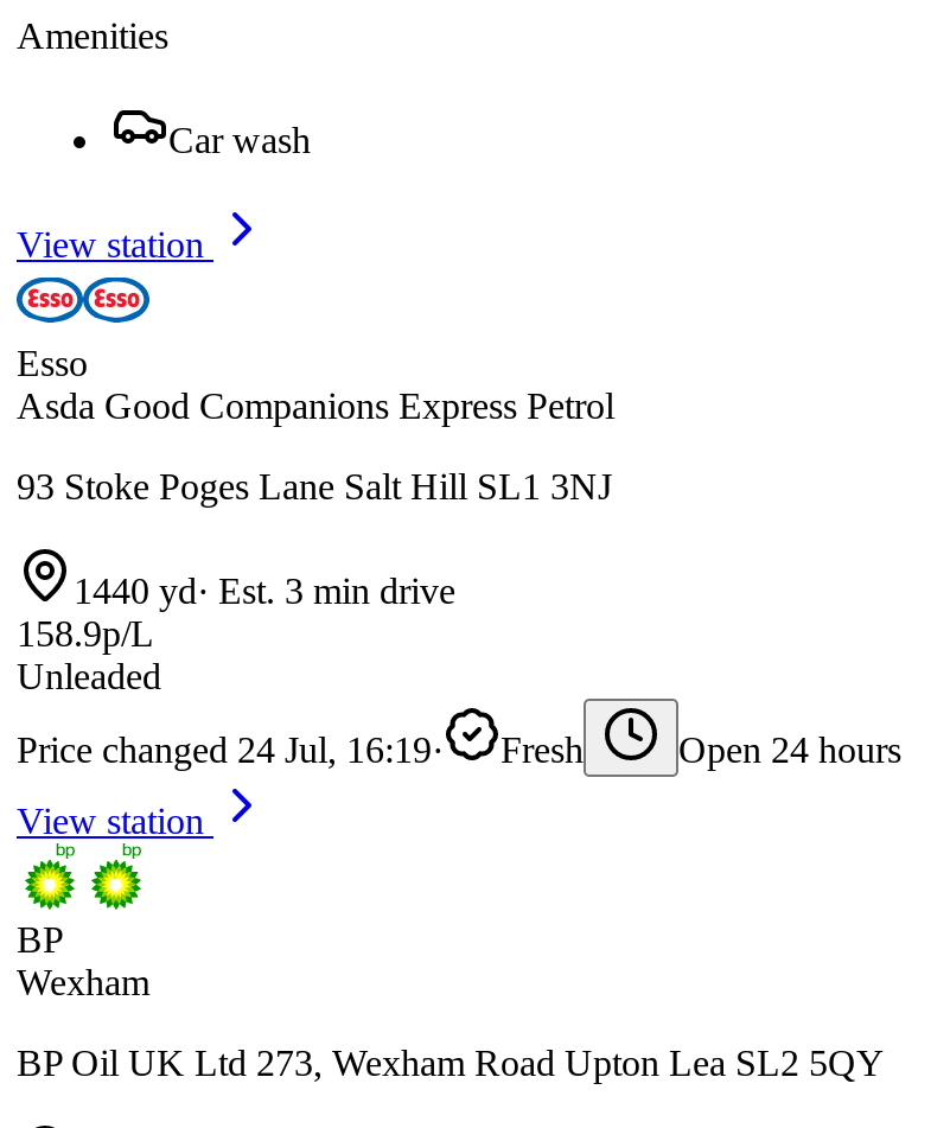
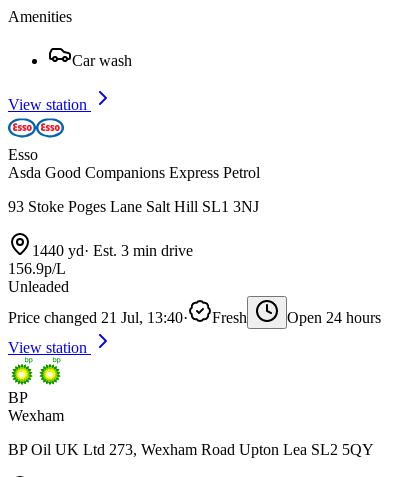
- 158.9p/L
+ 156.9p/L

- Price changed 24 Jul, 16:19·
+ Price changed 21 Jul, 13:40·
